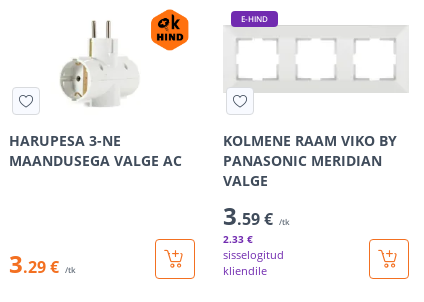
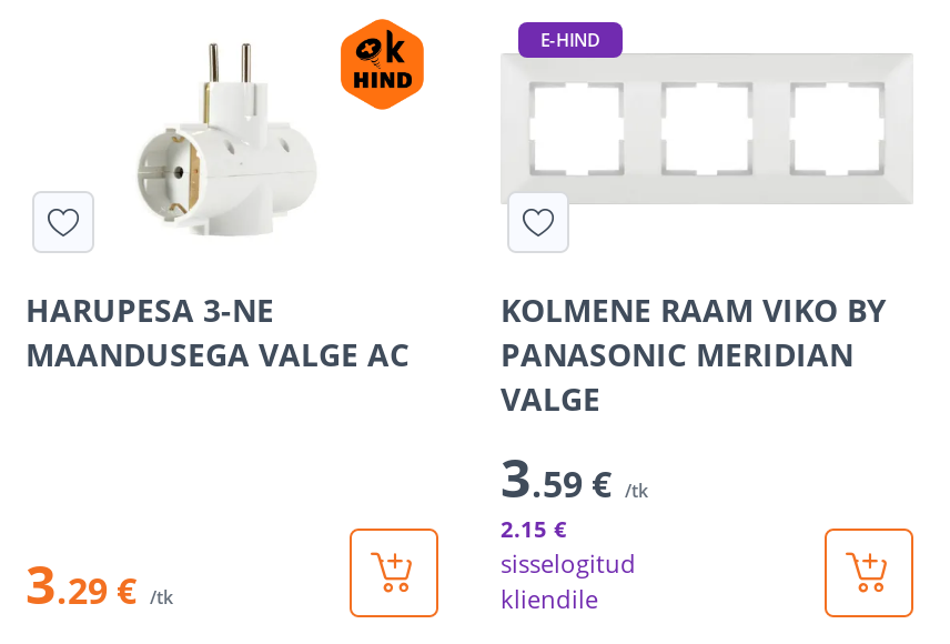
- 2.33 €
+ 2.15 €
